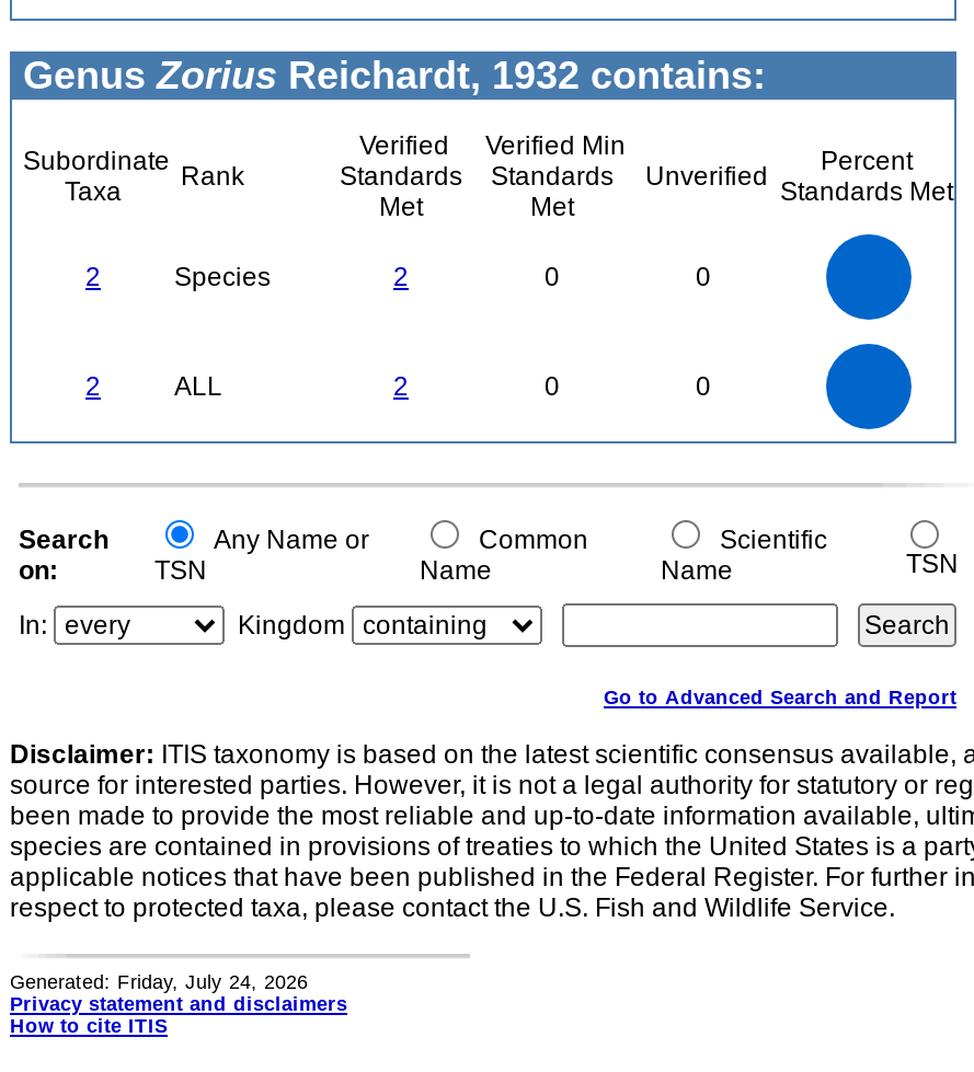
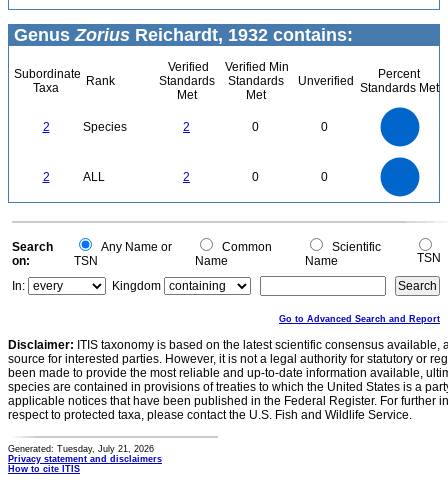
- Generated: Friday, July 24, 2026
+ Generated: Tuesday, July 21, 2026
